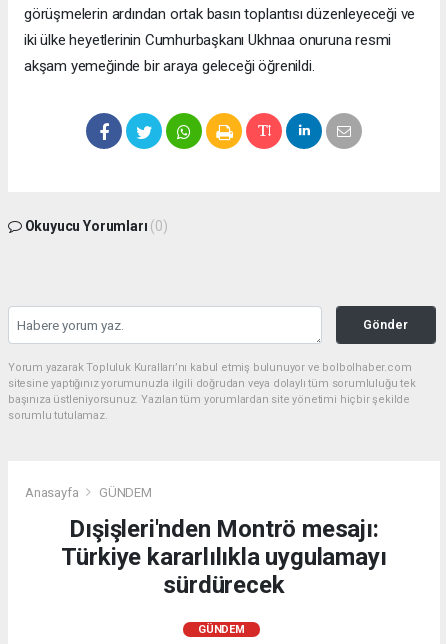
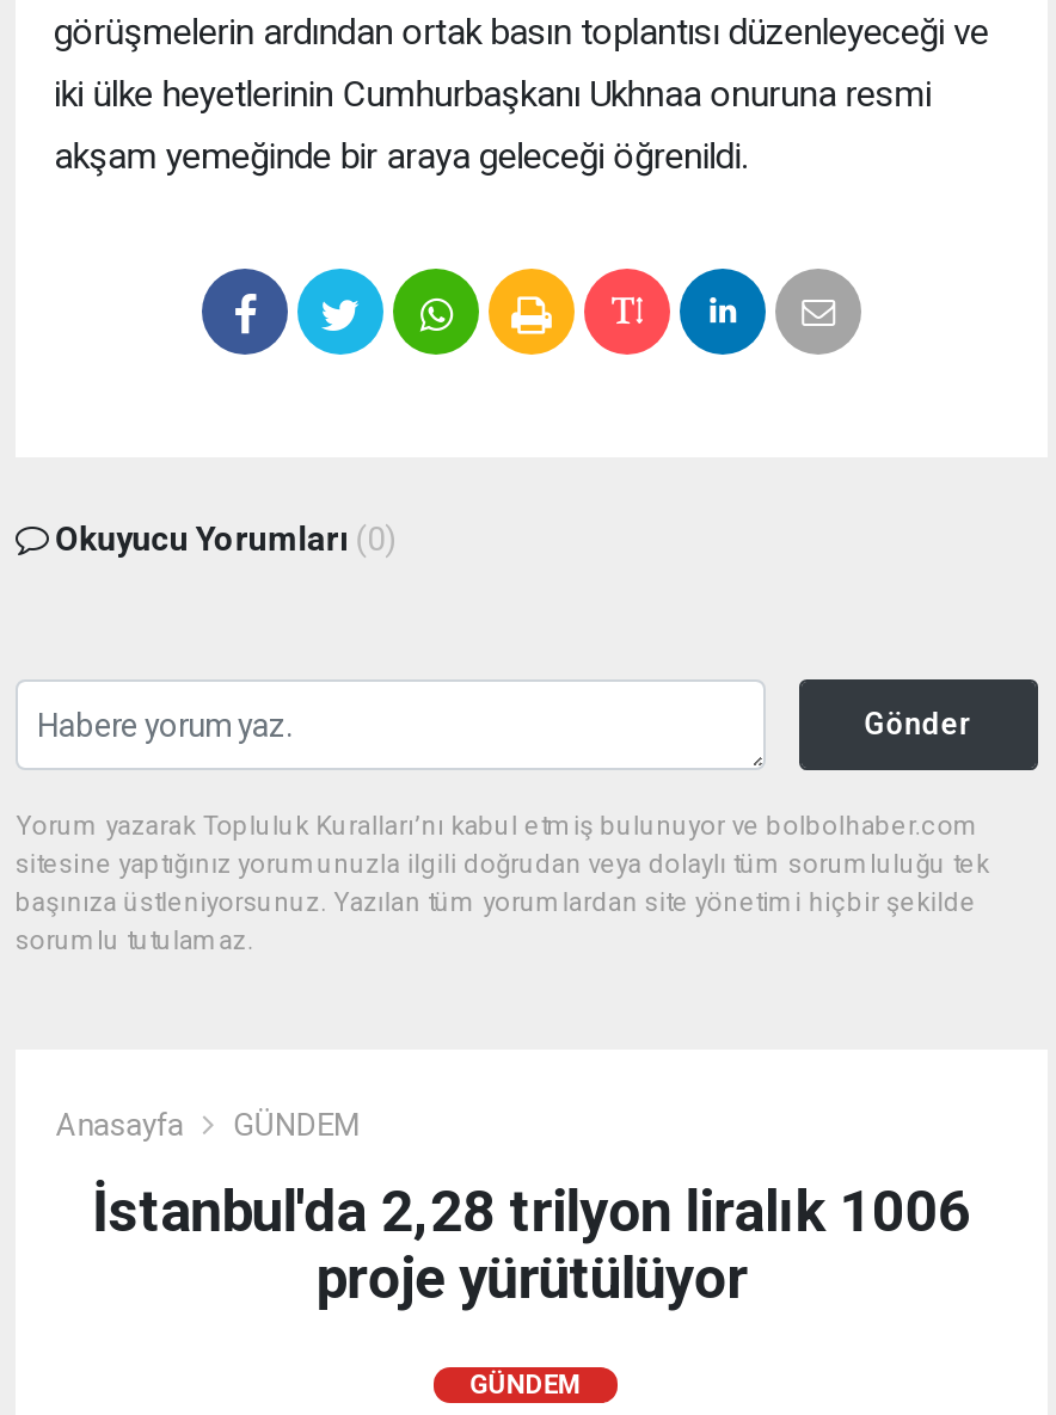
- Dışişleri'nden Montrö mesajı:
- Türkiye kararlılıkla uygulamayı
- sürdürecek
+ İstanbul'da 2,28 trilyon liralık 1006
+ proje yürütülüyor
